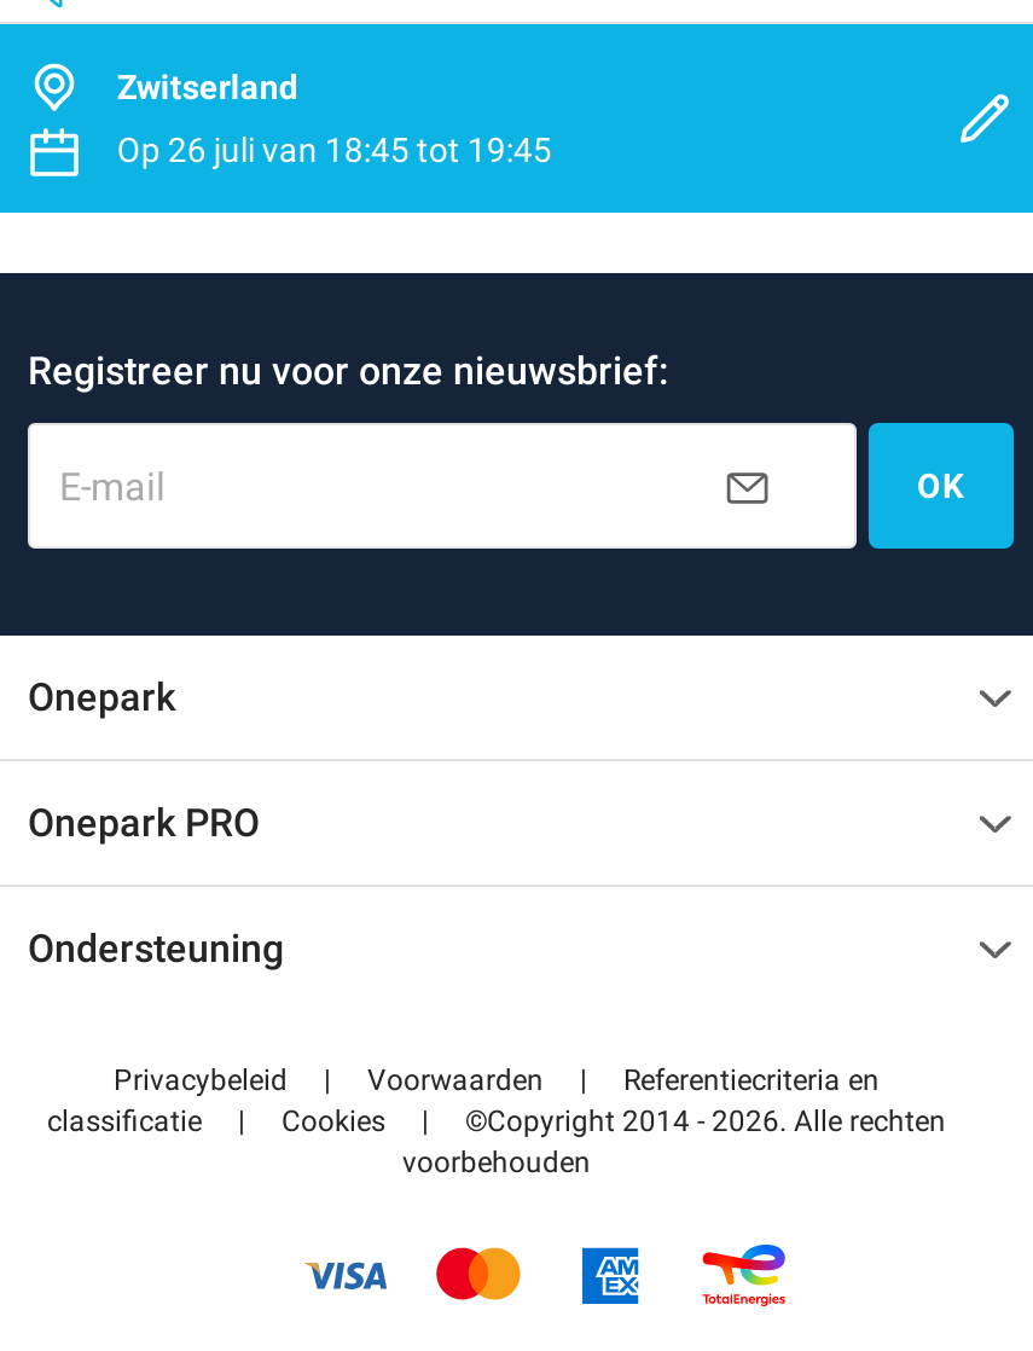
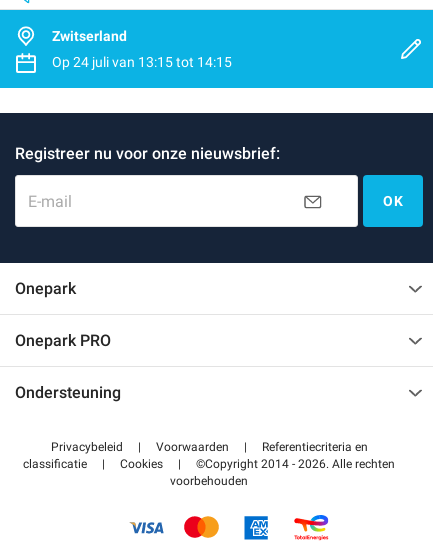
- Op 26 juli van 18:45 tot 19:45
+ Op 24 juli van 13:15 tot 14:15
